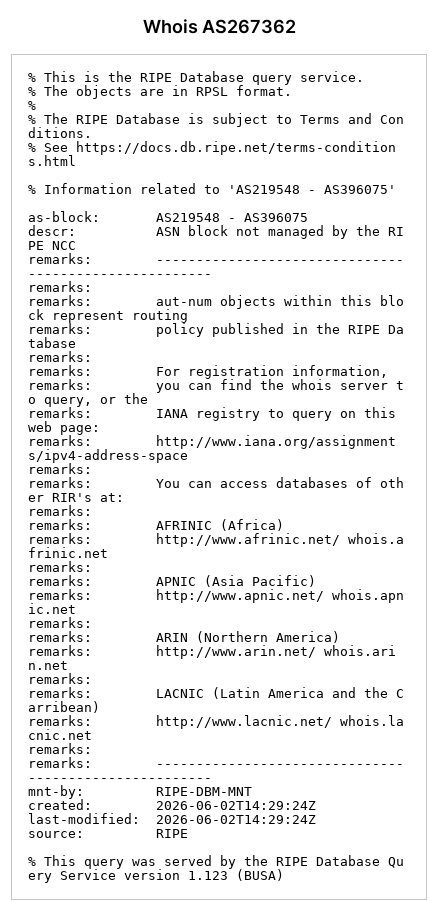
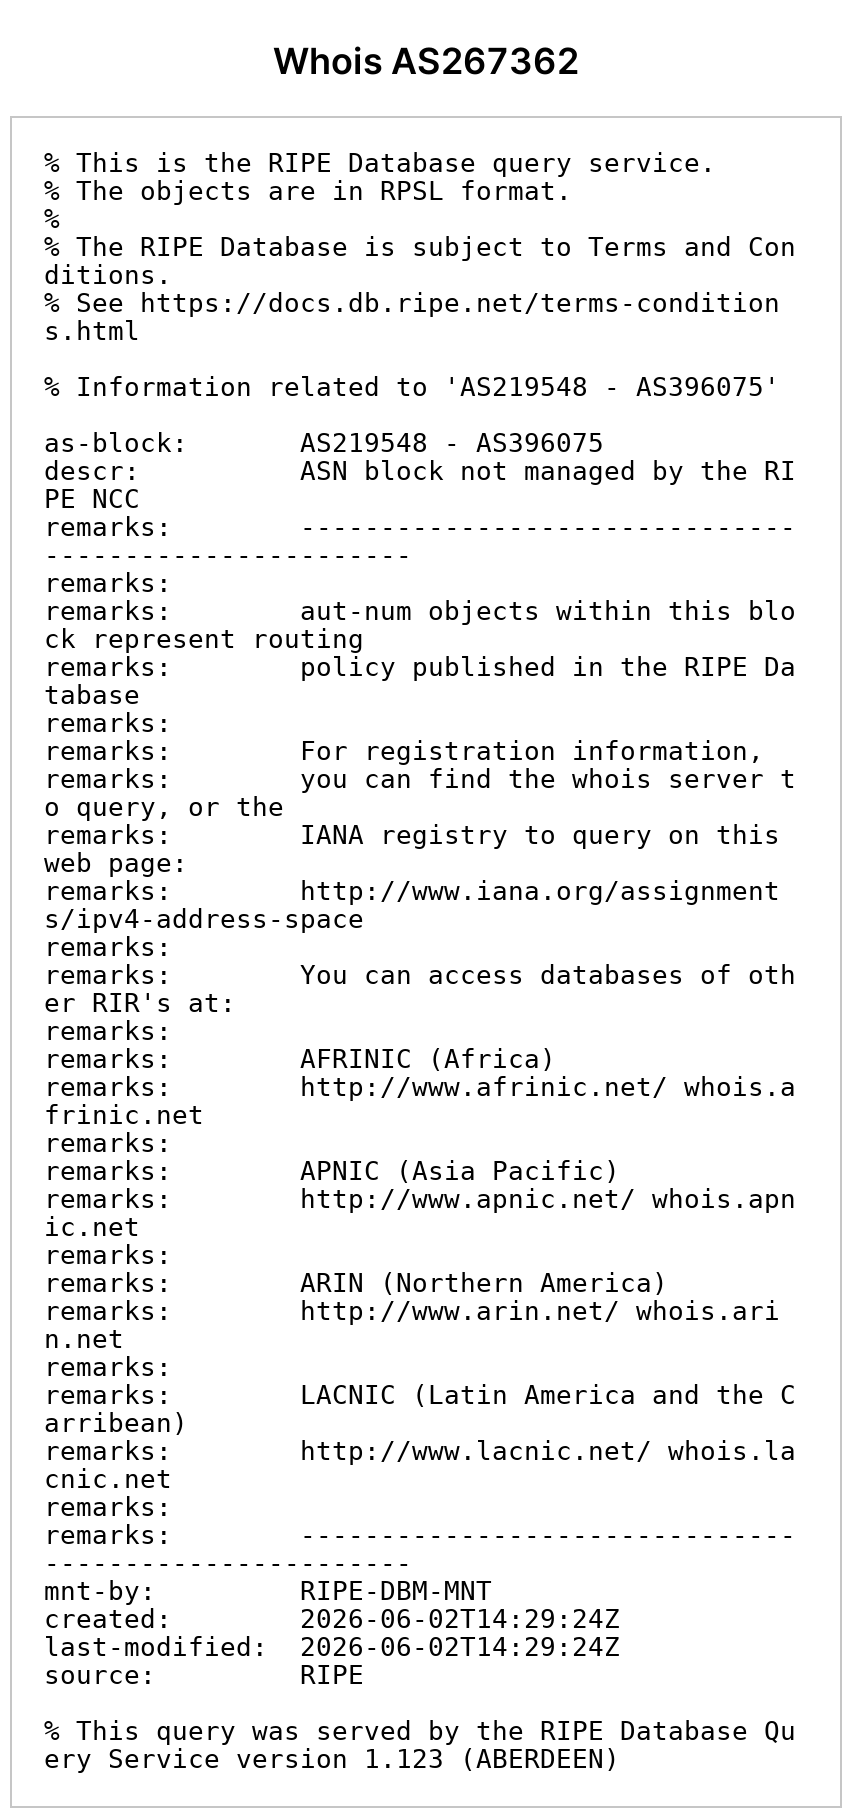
- ery Service version 1.123 (BUSA)
+ ery Service version 1.123 (ABERDEEN)
